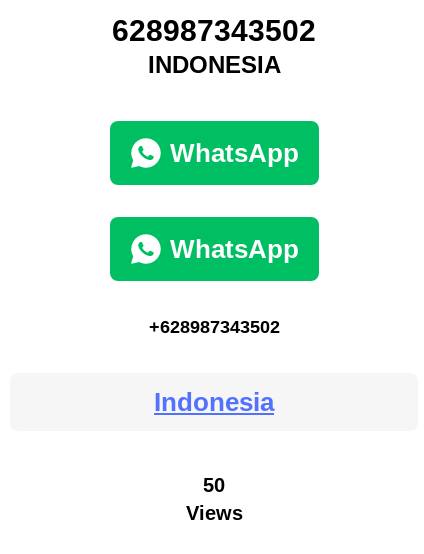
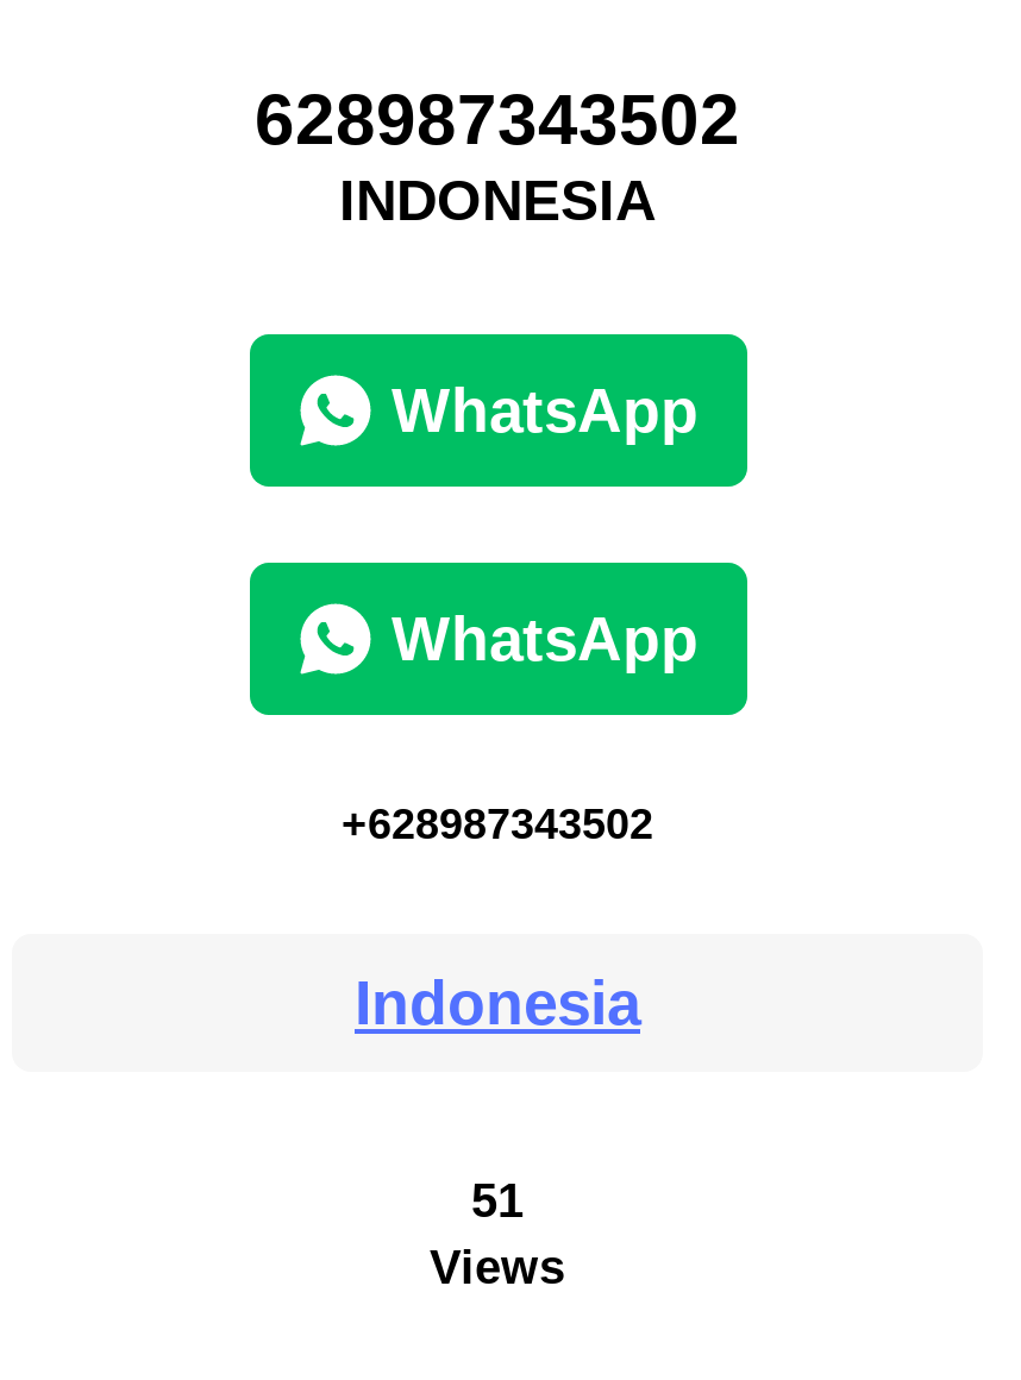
- 50
+ 51
